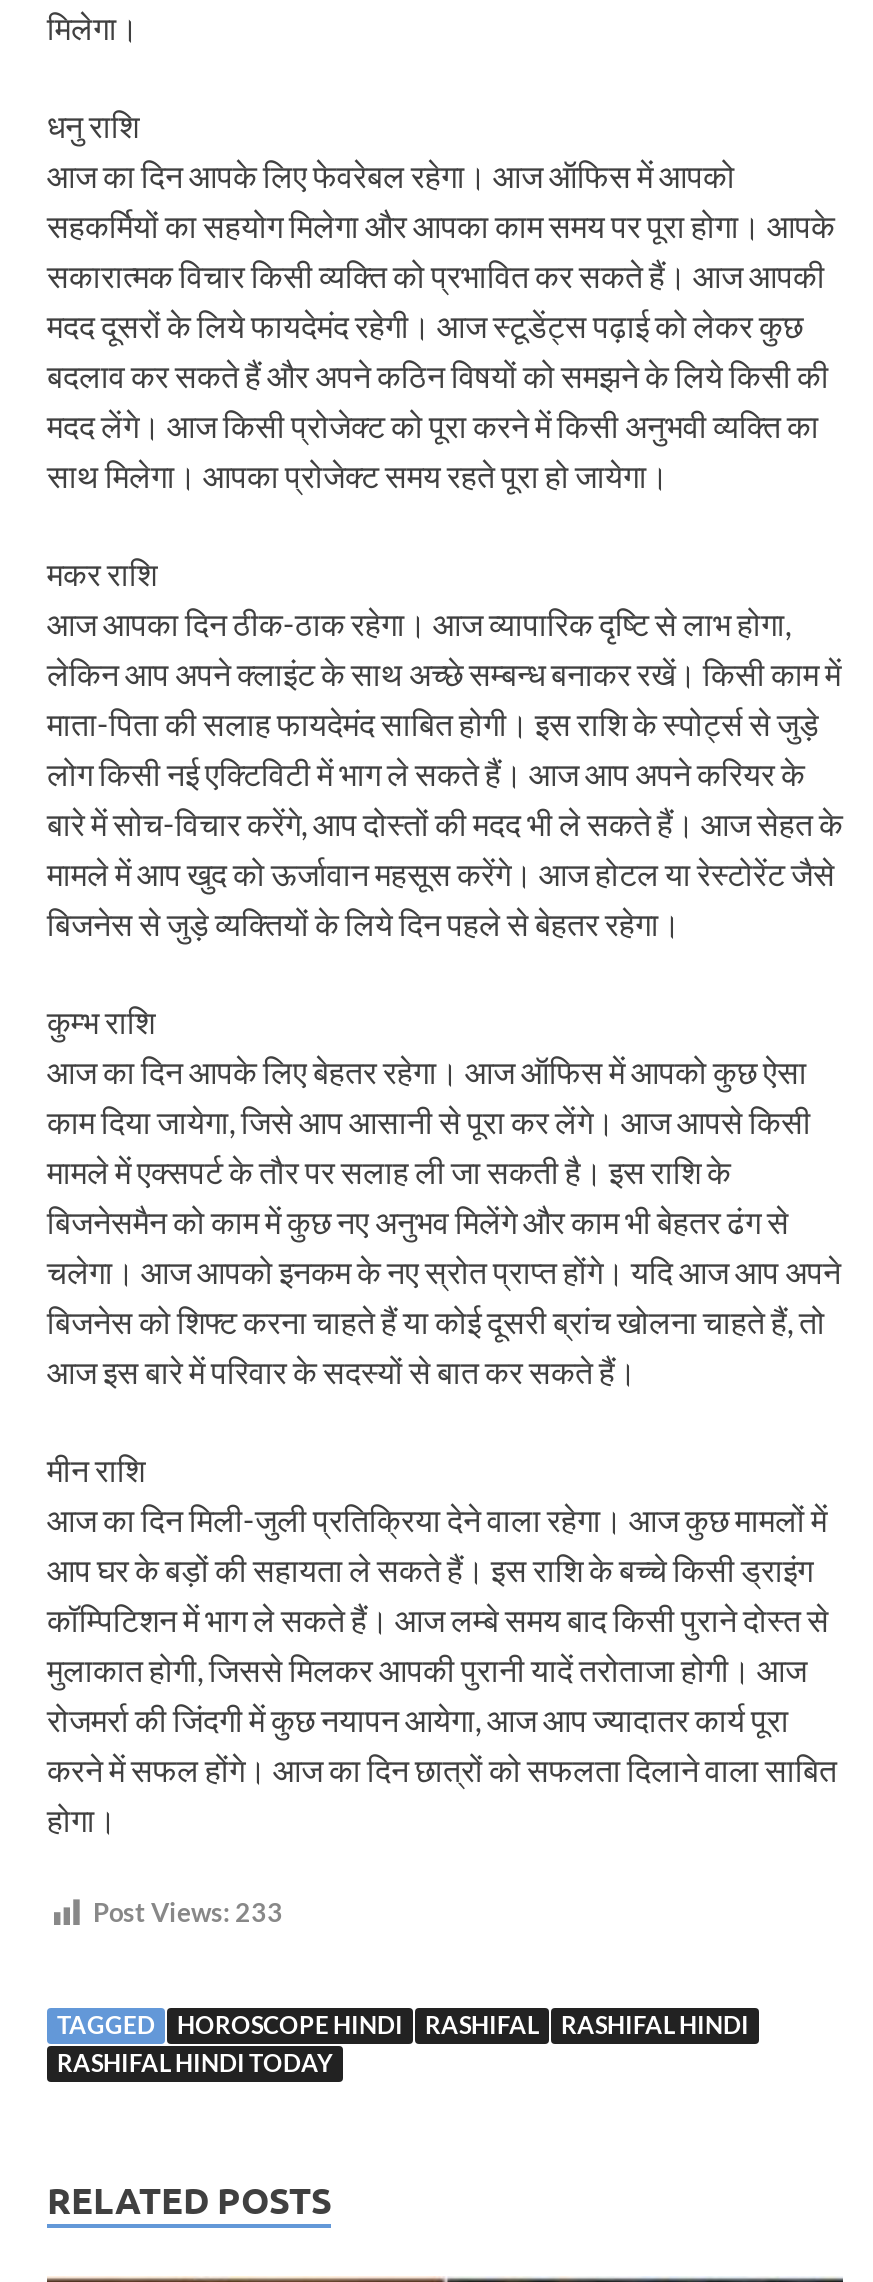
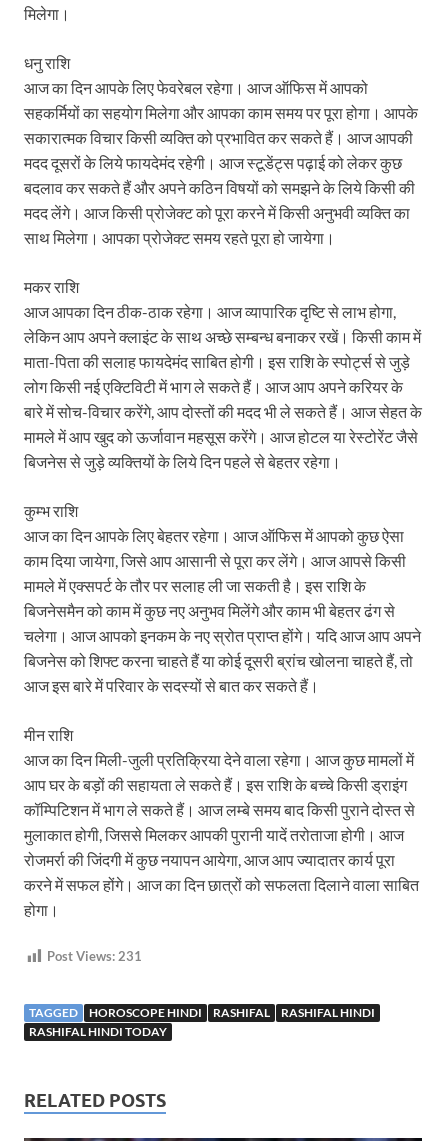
- Post Views: 233
+ Post Views: 231
